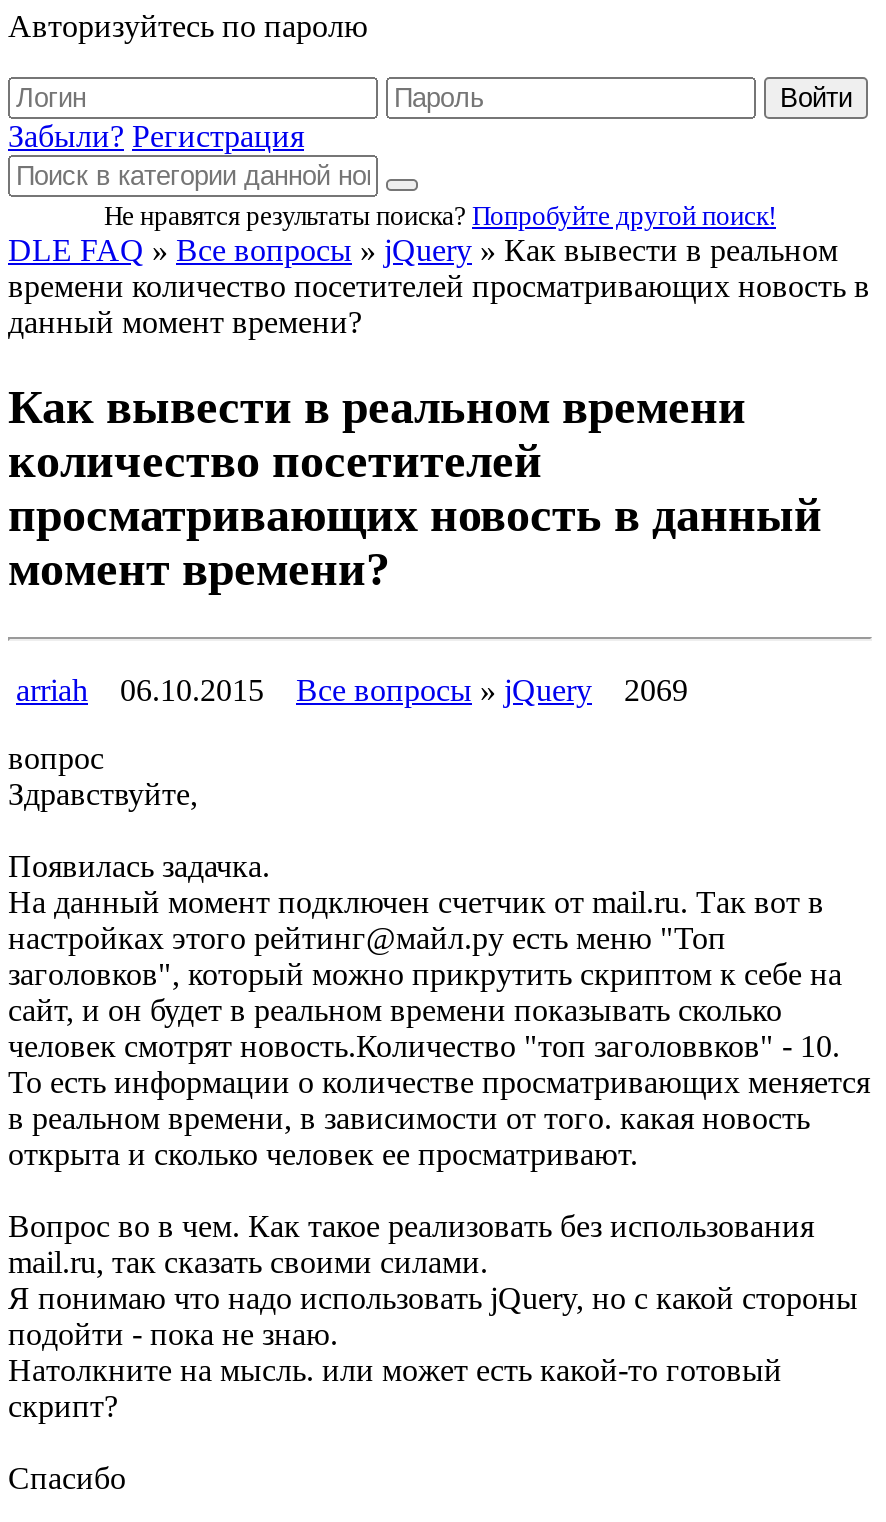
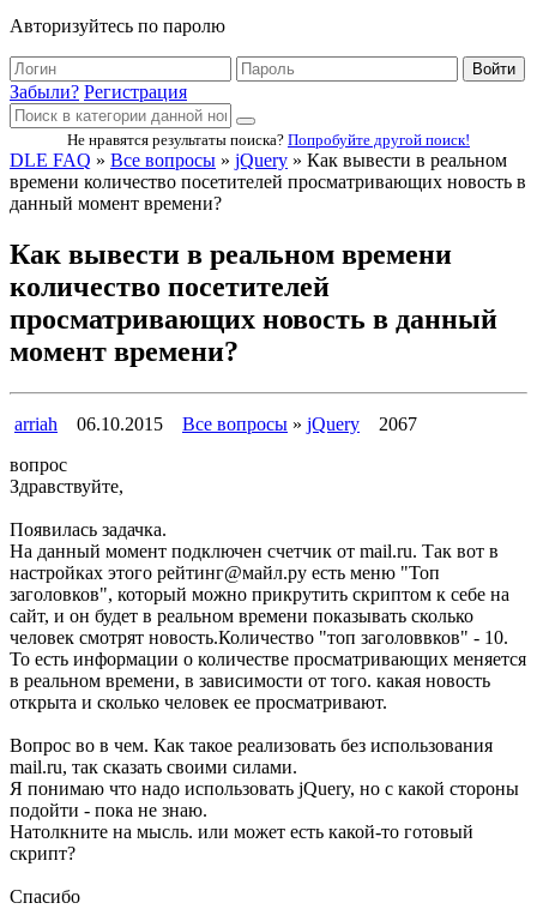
- arriah 06.10.2015 Все вопросы» jQuery 2069
+ arriah 06.10.2015 Все вопросы» jQuery 2067
